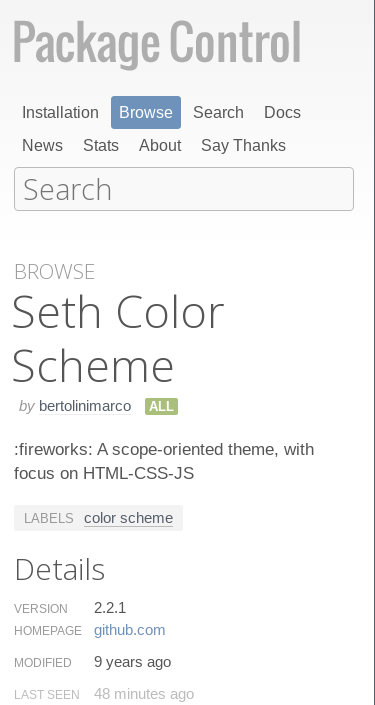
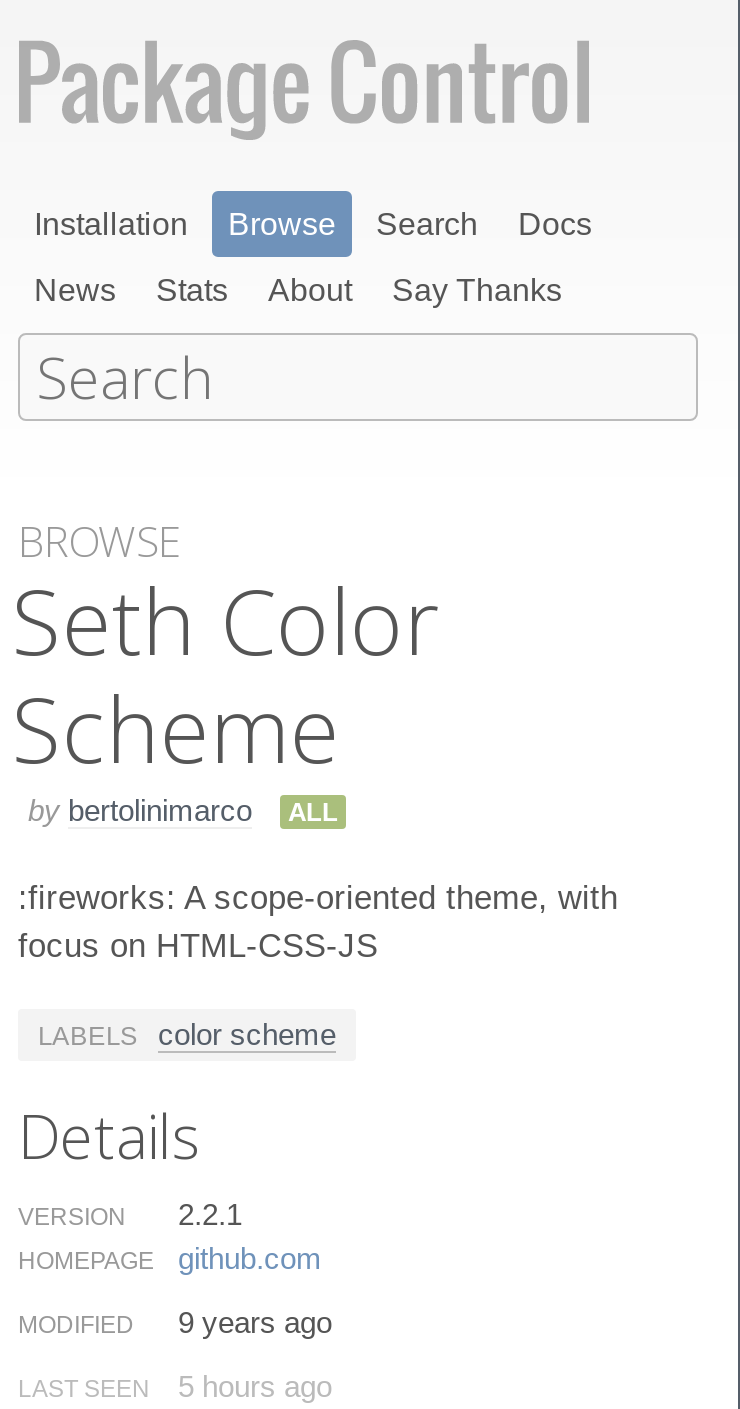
- LAST SEEN 48 minutes ago
+ LAST SEEN 5 hours ago
